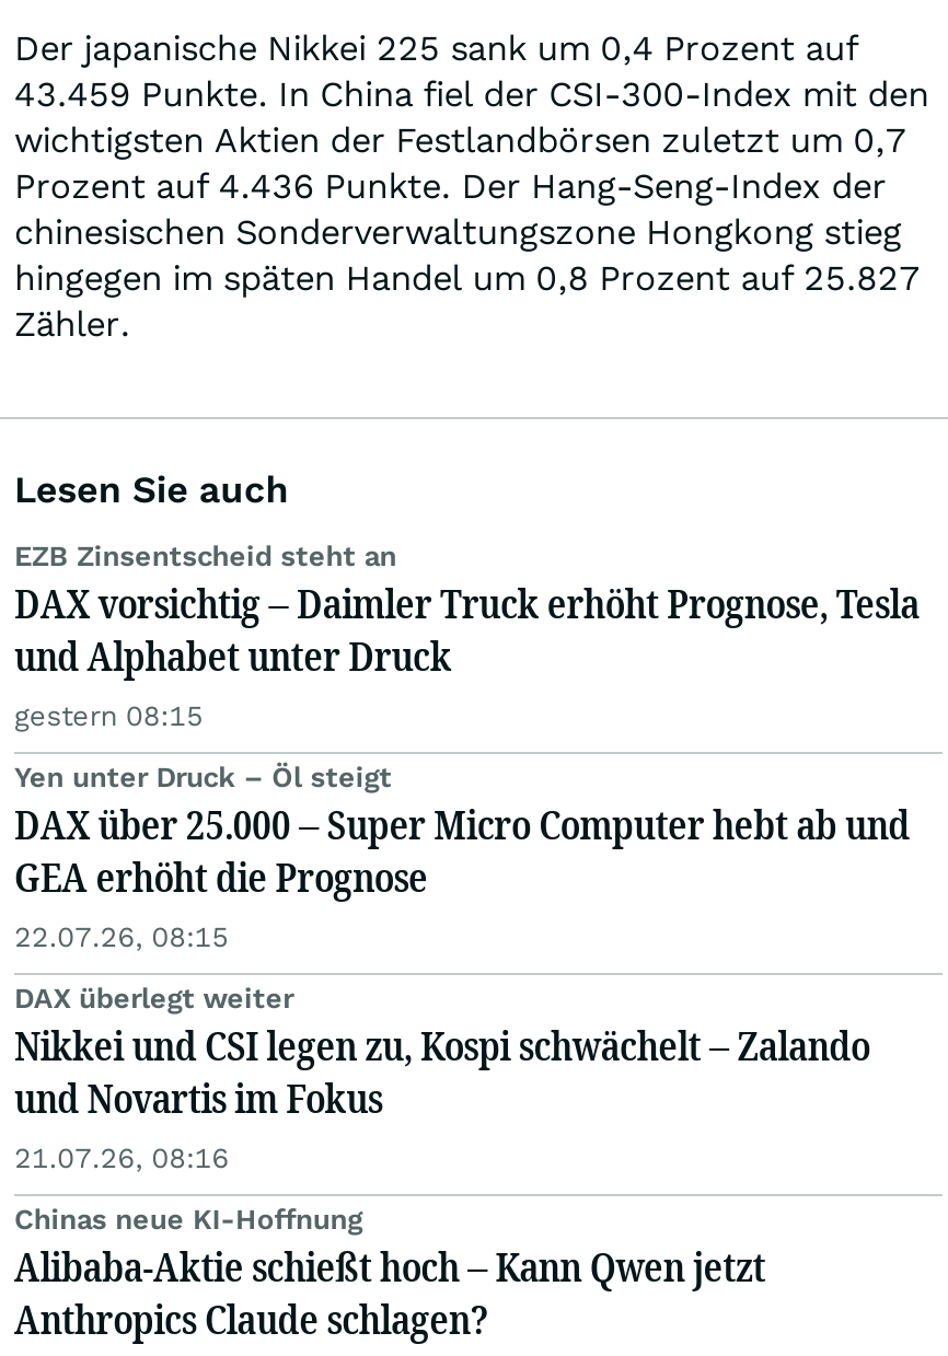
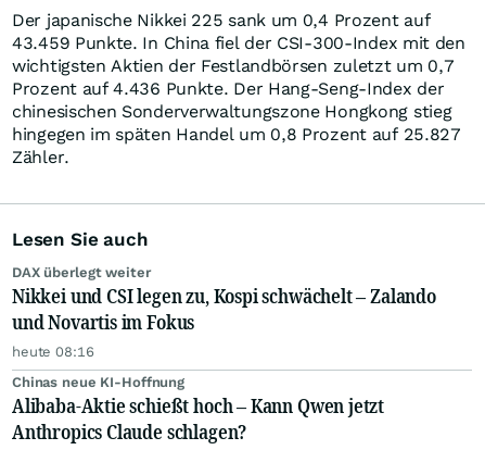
- EZB Zinsentscheid steht an
- DAX vorsichtig – Daimler Truck erhöht Prognose, Tesla
- und Alphabet unter Druck
- gestern 08:15
- Yen unter Druck – Öl steigt
- DAX über 25.000 – Super Micro Computer hebt ab und
- GEA erhöht die Prognose
- 22.07.26, 08:15

- 21.07.26, 08:16
+ heute 08:16
